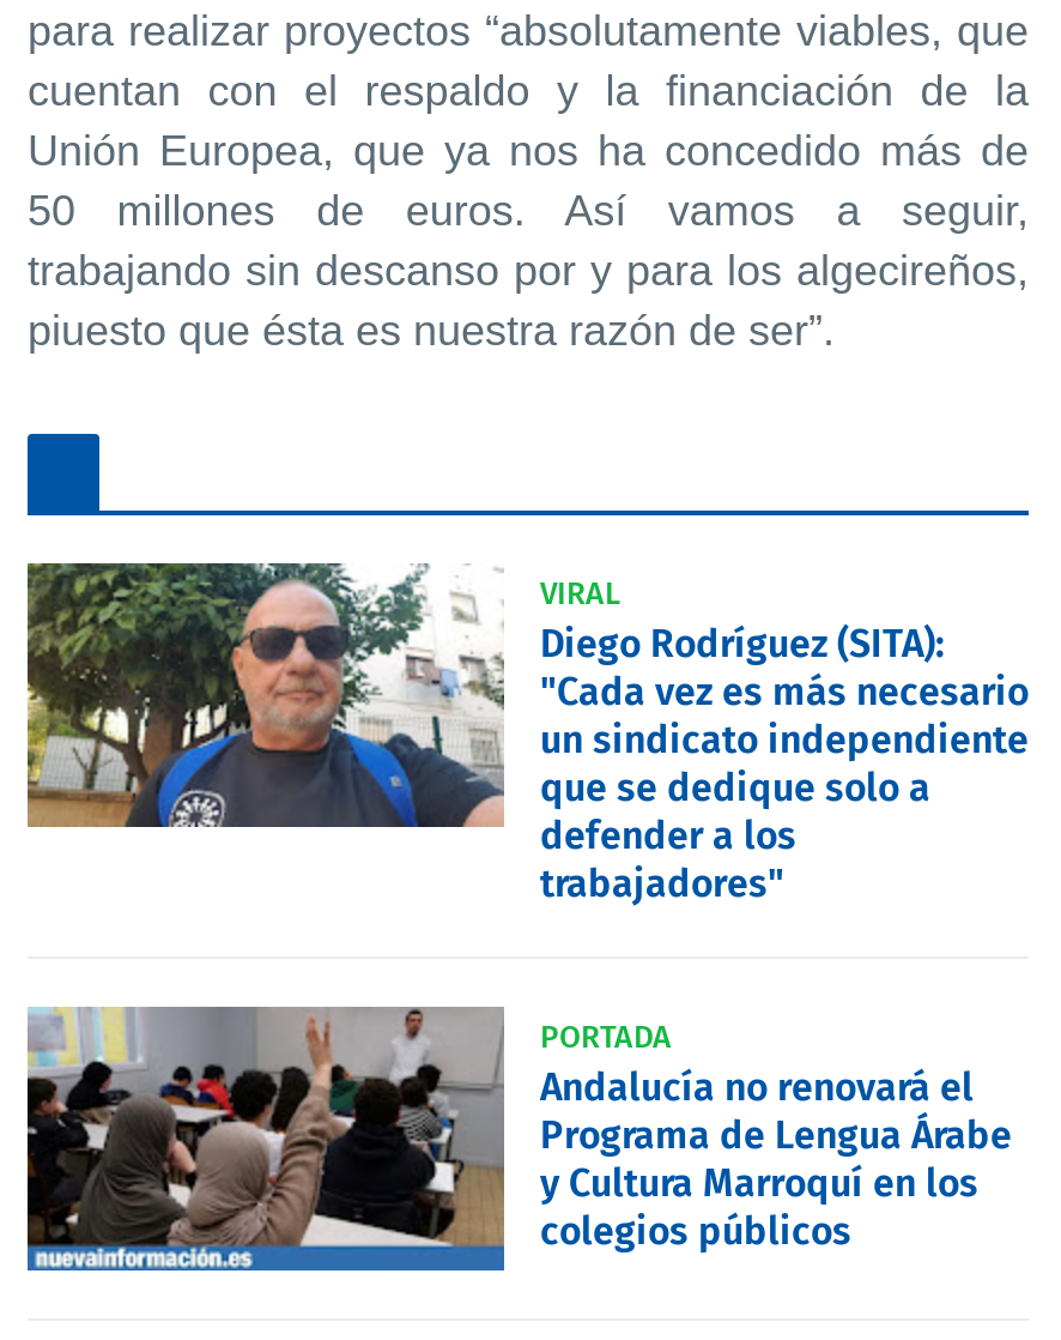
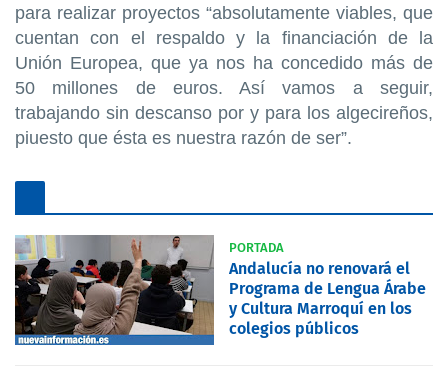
- [image]
- VIRAL
- Diego Rodríguez (SITA):
- "Cada vez es más necesario
- un sindicato independiente
- que se dedique solo a
- defender a los
- trabajadores"
